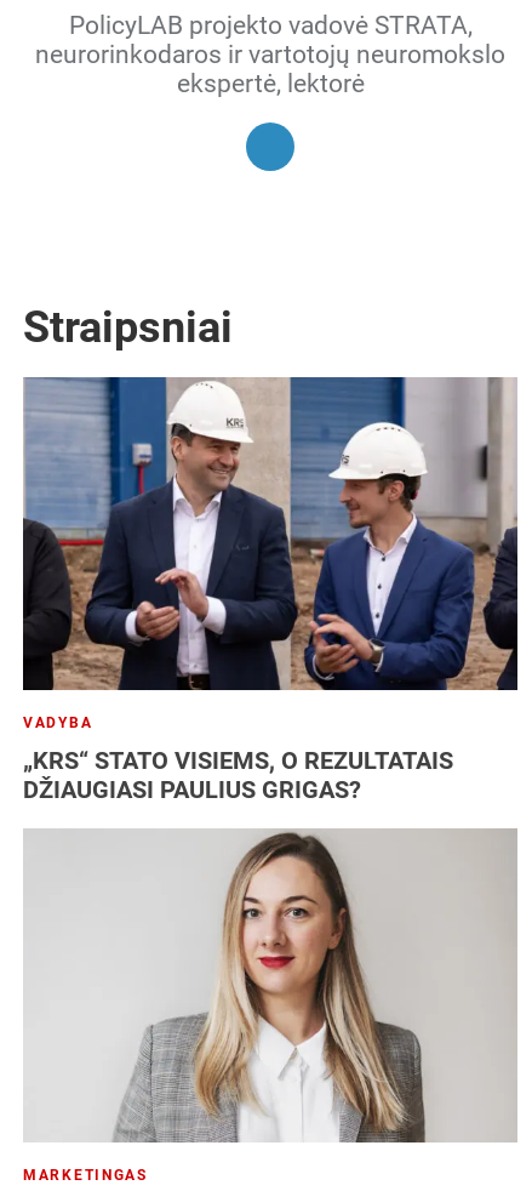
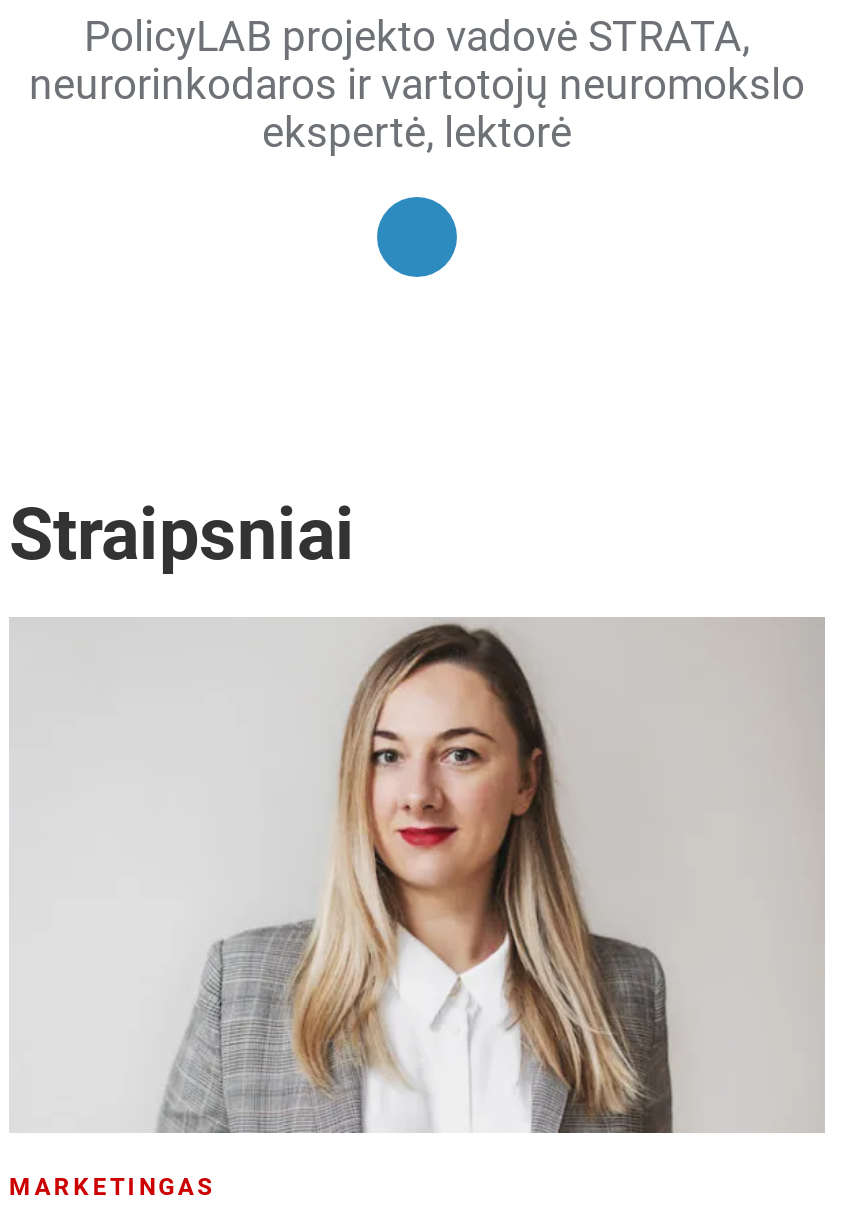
- [image]
- VADYBA
- „KRS“ STATO VISIEMS, O REZULTATAIS
- DŽIAUGIASI PAULIUS GRIGAS?
